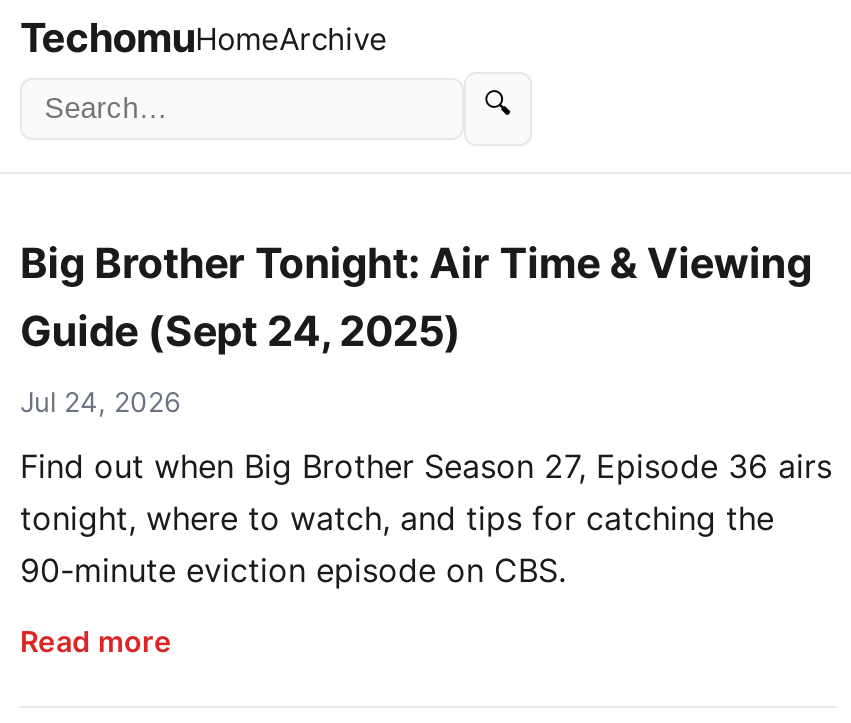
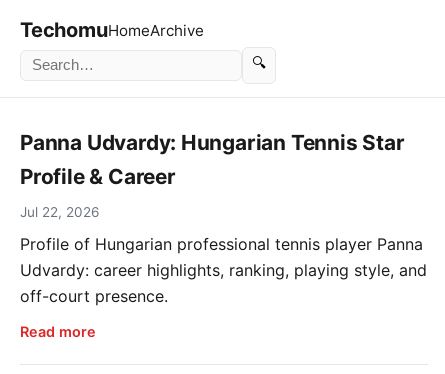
- Big Brother Tonight: Air Time & Viewing
- Guide (Sept 24, 2025)
+ Panna Udvardy: Hungarian Tennis Star
+ Profile & Career

- Jul 24, 2026
+ Jul 22, 2026

- Find out when Big Brother Season 27, Episode 36 airs
- tonight, where to watch, and tips for catching the
- 90-minute eviction episode on CBS.
+ Profile of Hungarian professional tennis player Panna
+ Udvardy: career highlights, ranking, playing style, and
+ off-court presence.
